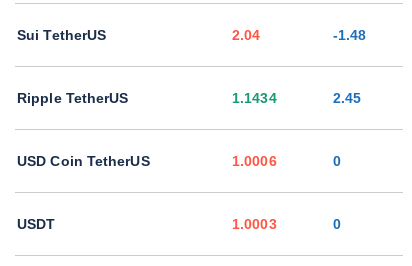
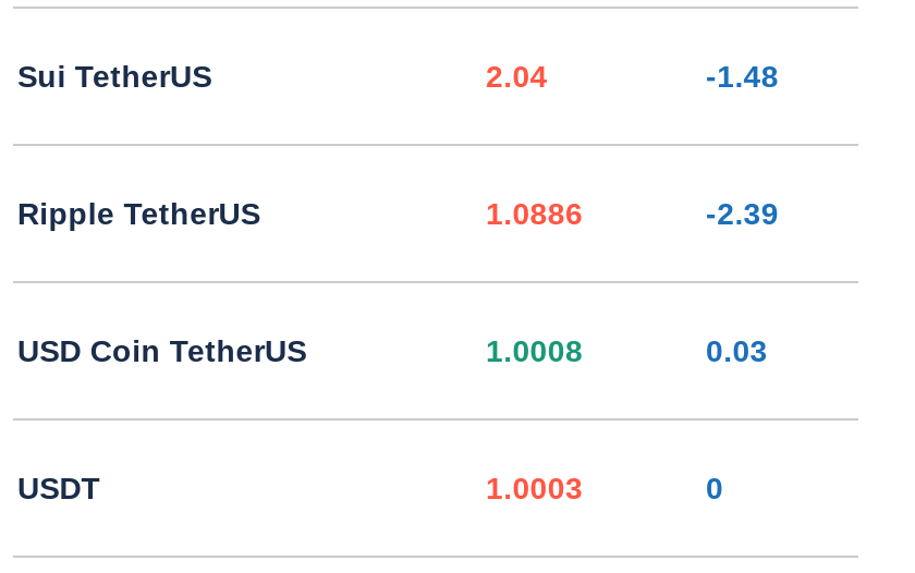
- 1.1434
+ 1.0886

- 2.45
+ -2.39

- 1.0006
+ 1.0008

- 0
+ 0.03
